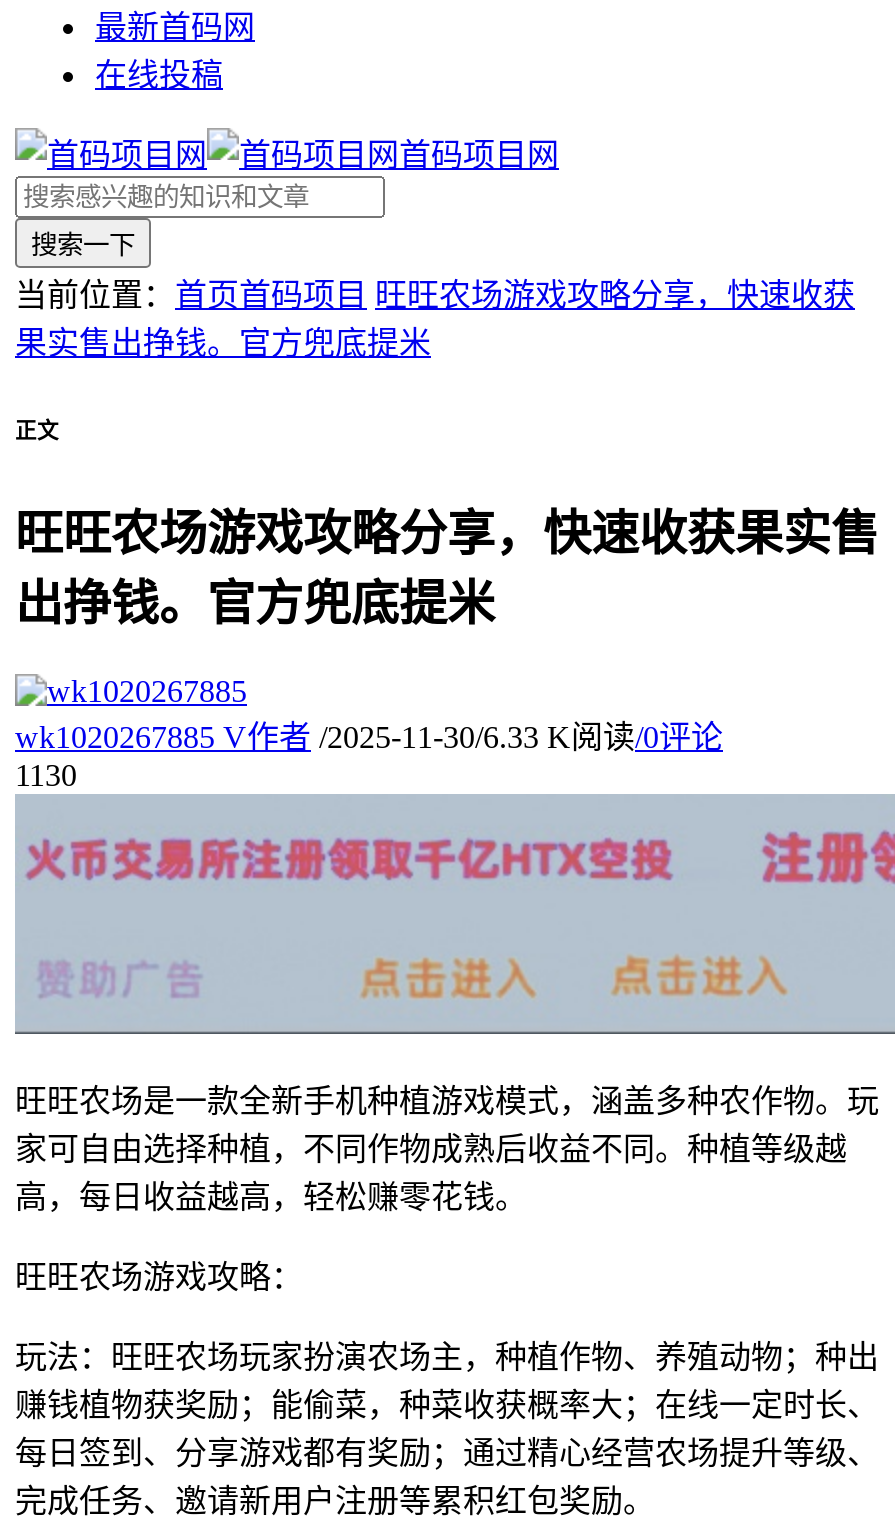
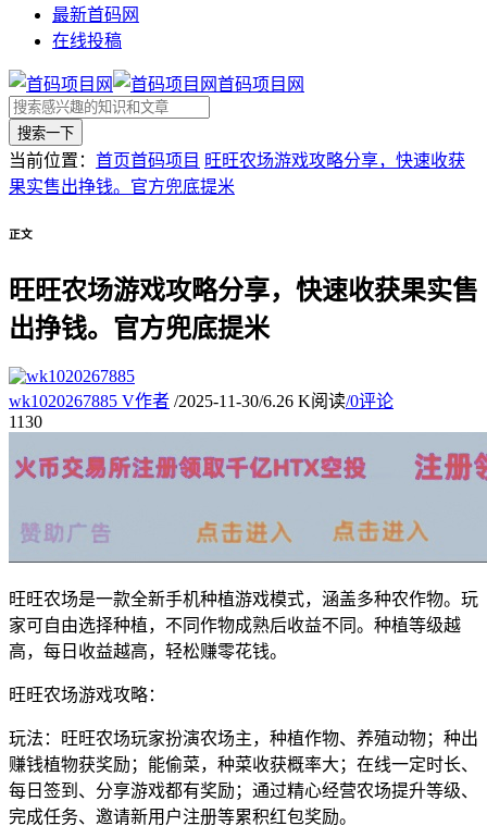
- wk1020267885 V作者 / 2025-11-30/6.33 K阅读/0评论
+ wk1020267885 V作者 / 2025-11-30/6.26 K阅读/0评论
